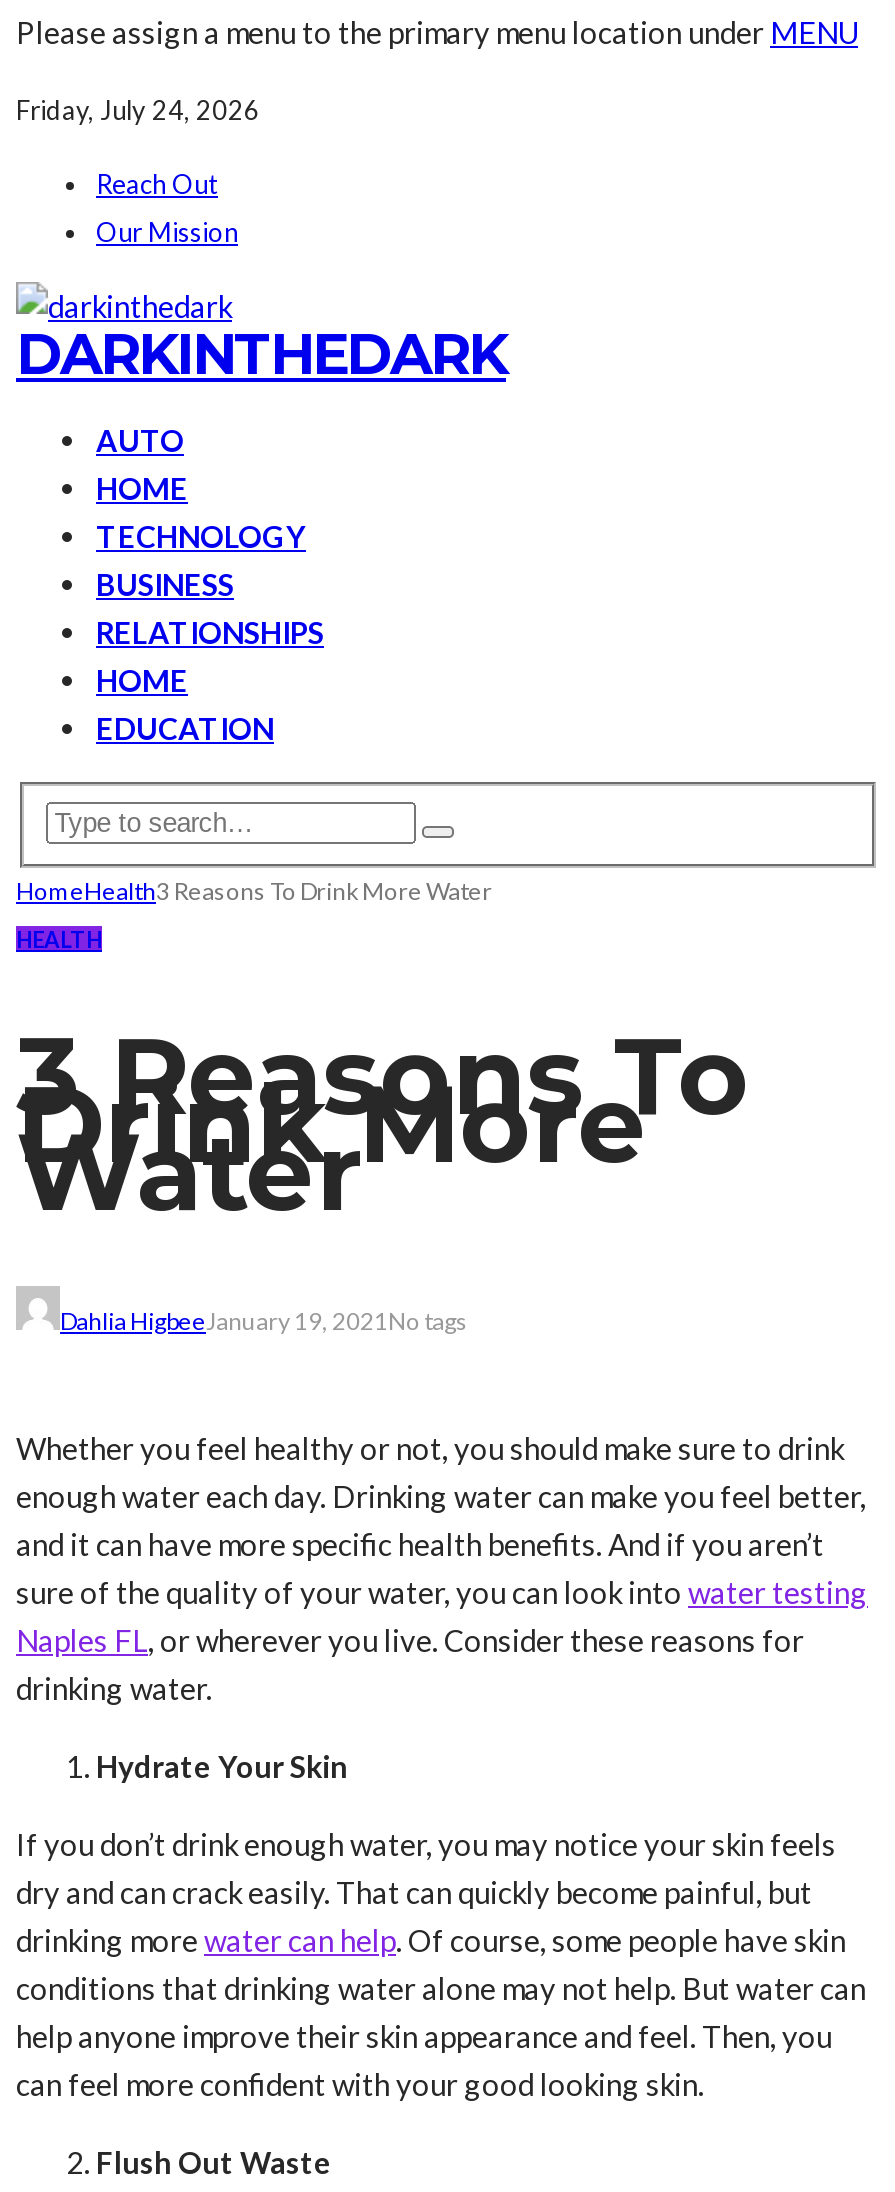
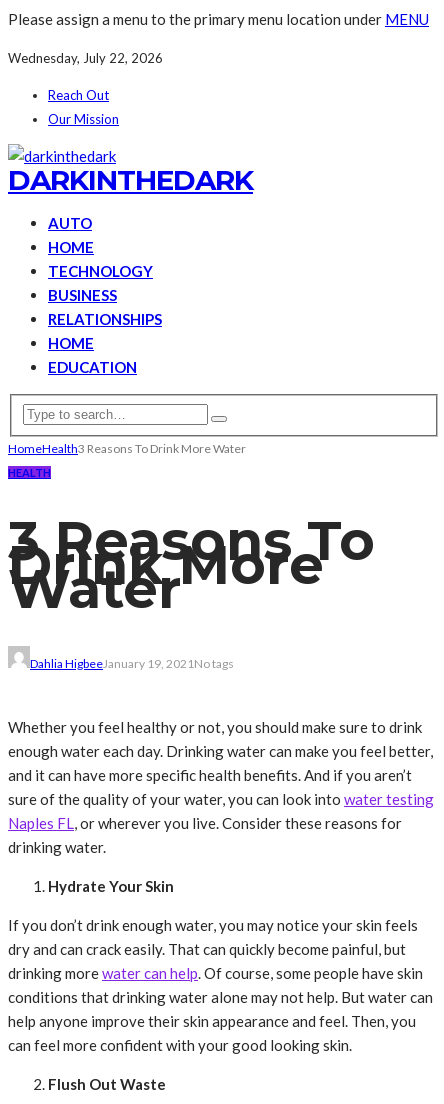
- Friday, July 24, 2026
+ Wednesday, July 22, 2026
